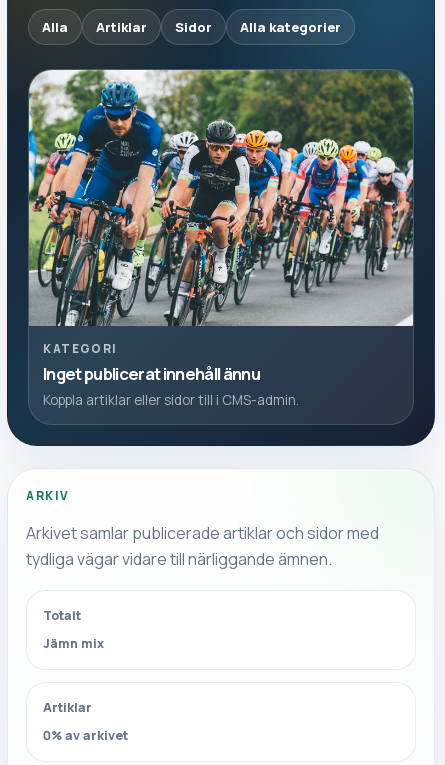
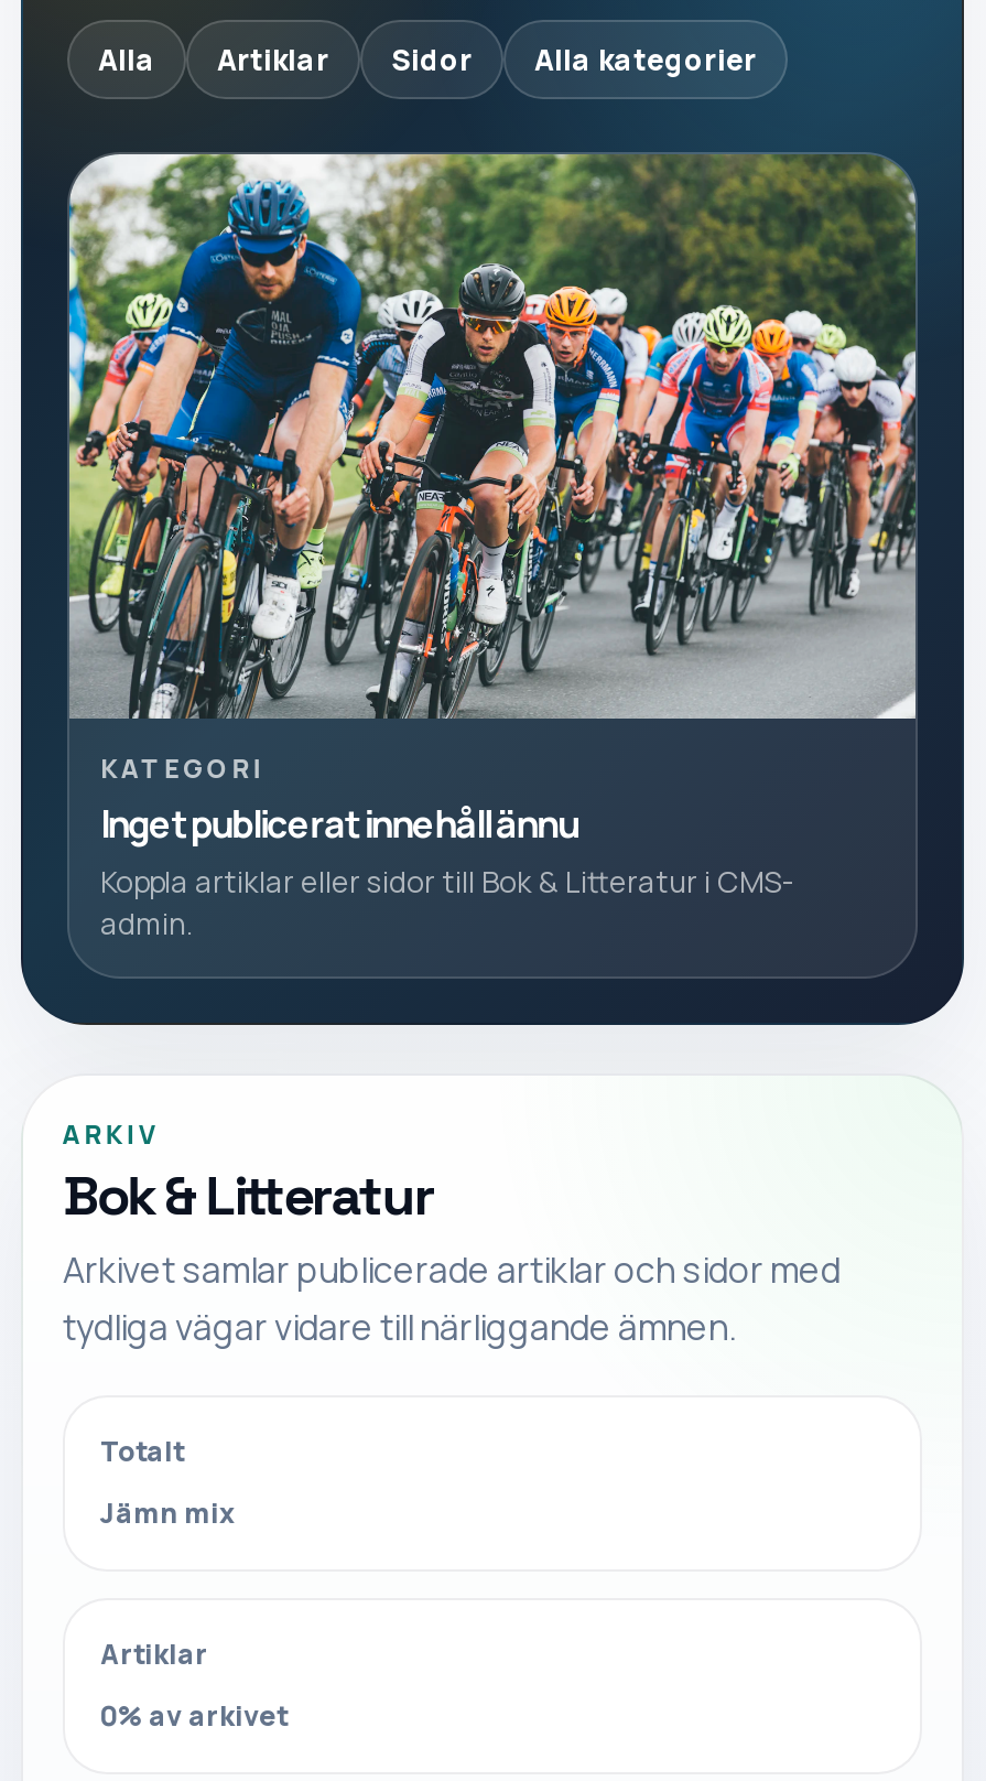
- Koppla artiklar eller sidor till i CMS-admin.
+ Koppla artiklar eller sidor till Bok & Litteratur i CMS-
+ admin.

+ Bok & Litteratur
